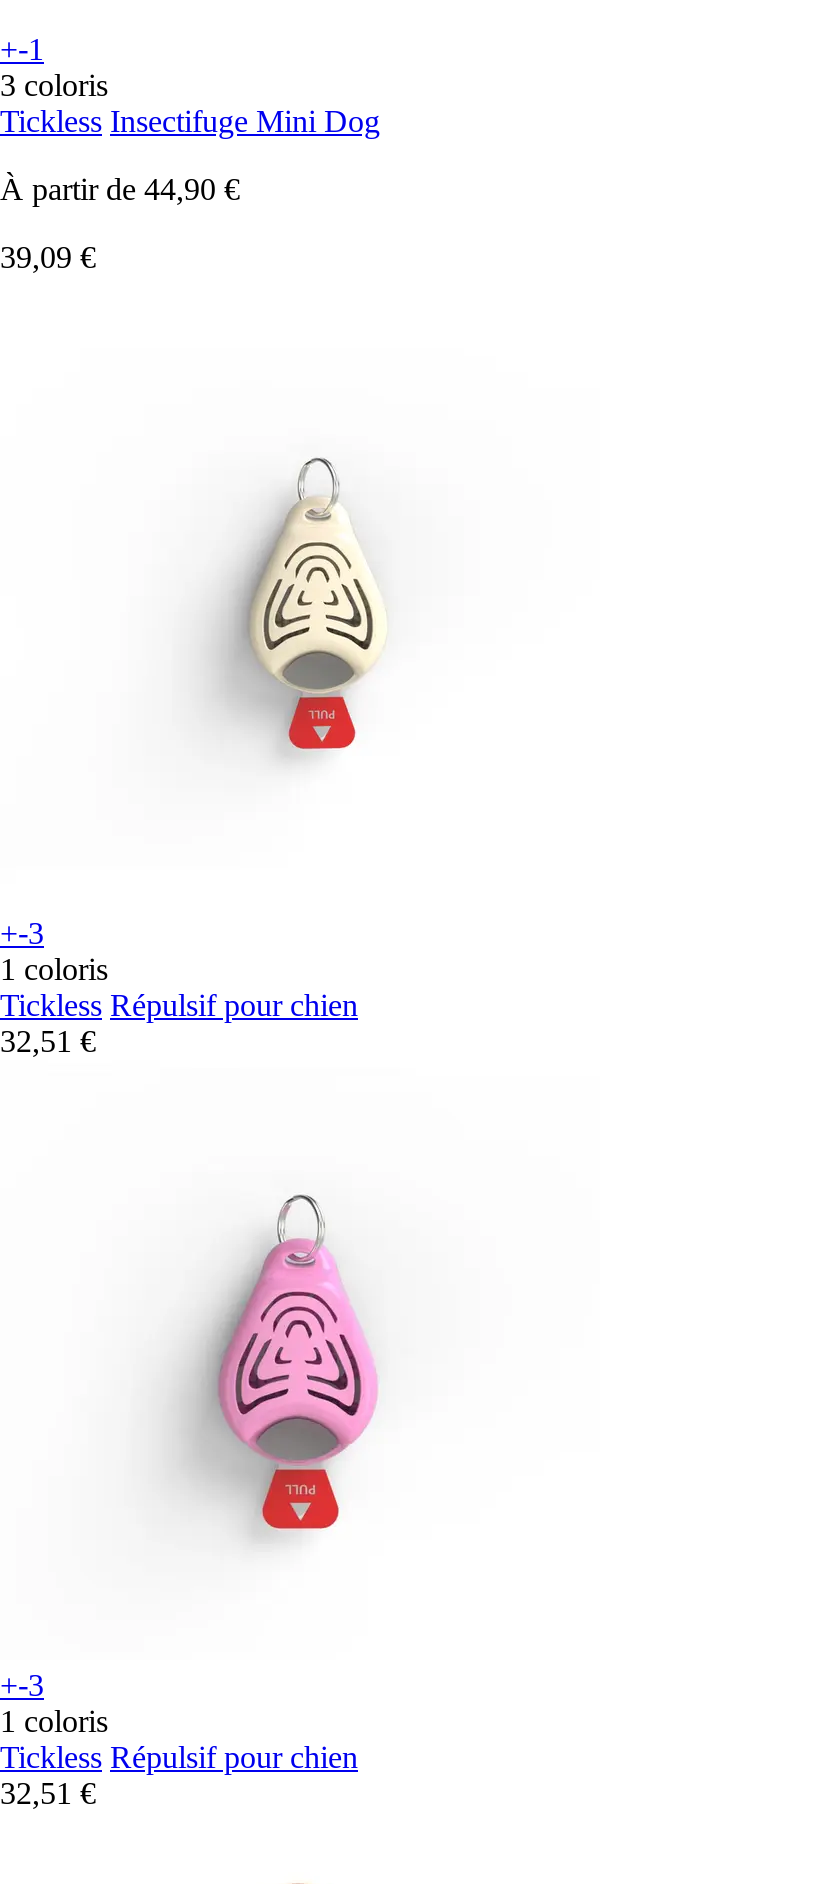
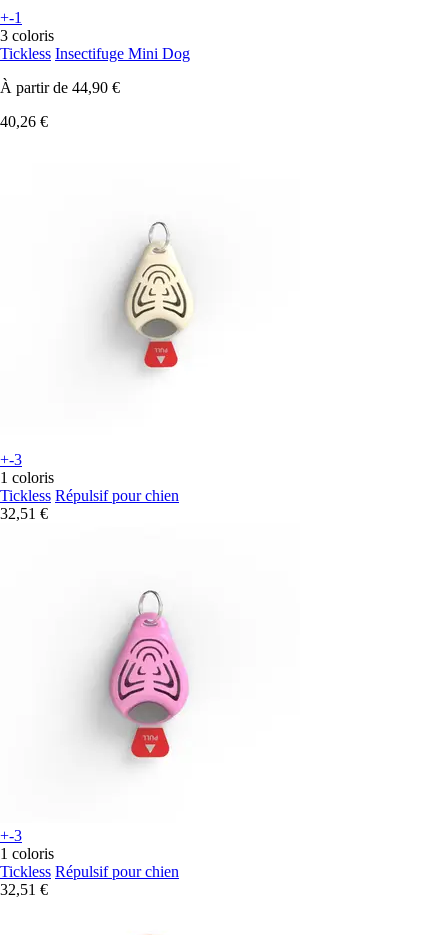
- 39,09 €
+ 40,26 €
